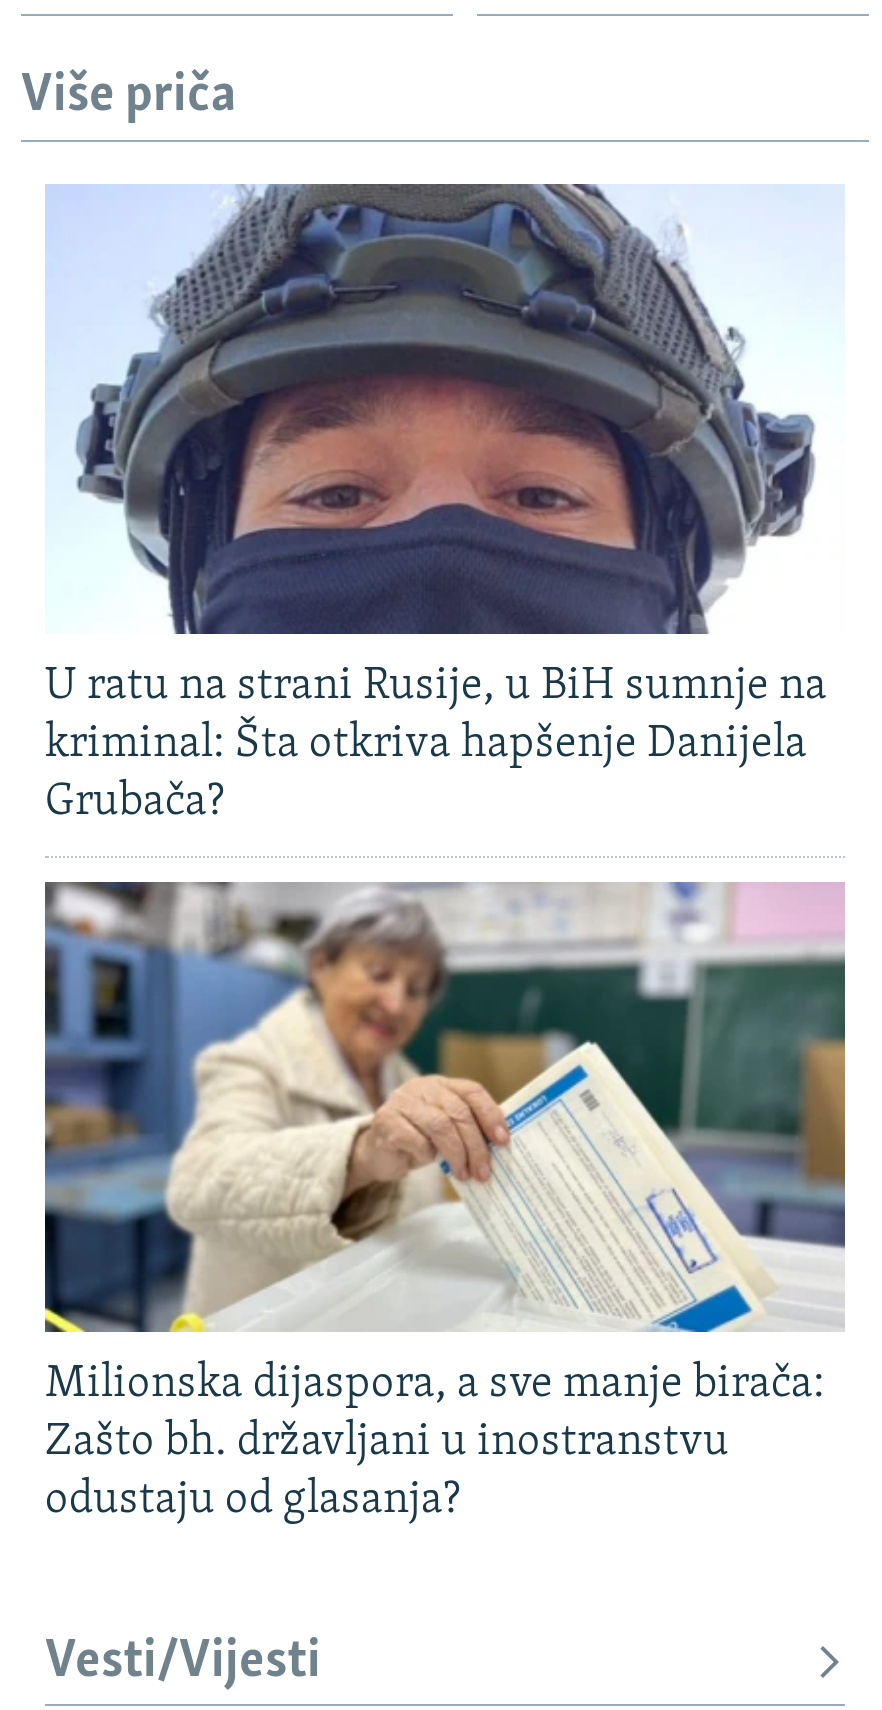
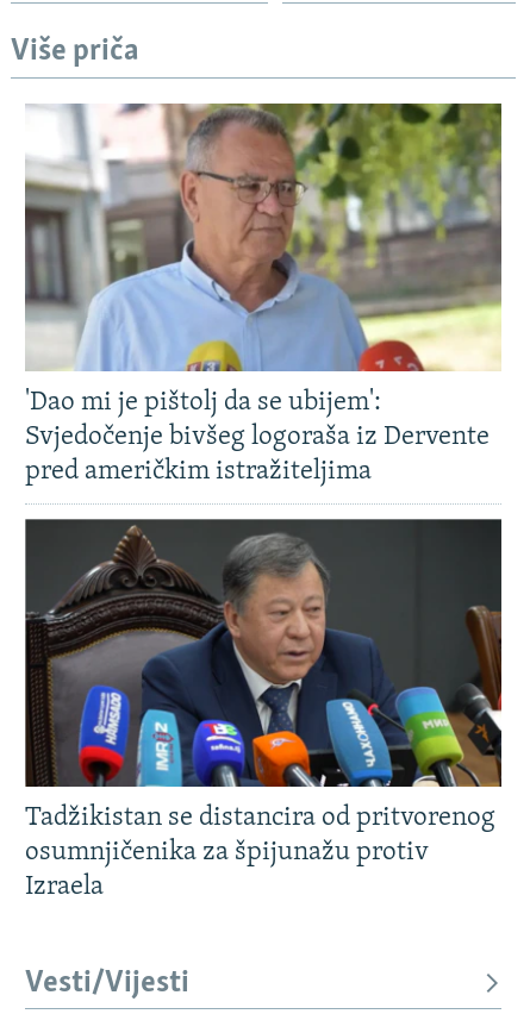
- [image]
- U ratu na strani Rusije, u BiH sumnje na
- kriminal: Šta otkriva hapšenje Danijela
- Grubača?
+ [image]
+ 'Dao mi je pištolj da se ubijem':
+ Svjedočenje bivšeg logoraša iz Dervente
+ pred američkim istražiteljima

- [image]
- Milionska dijaspora, a sve manje birača:
- Zašto bh. državljani u inostranstvu
- odustaju od glasanja?
+ [image]
+ Tadžikistan se distancira od pritvorenog
+ osumnjičenika za špijunažu protiv
+ Izraela
